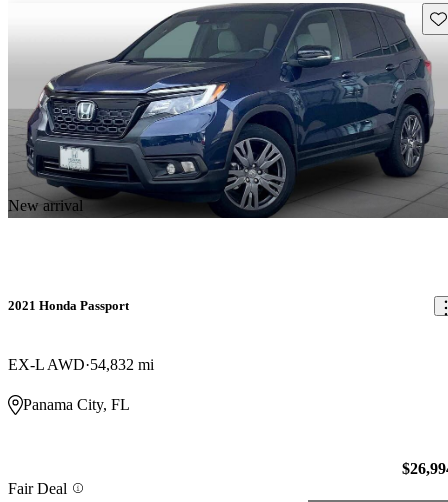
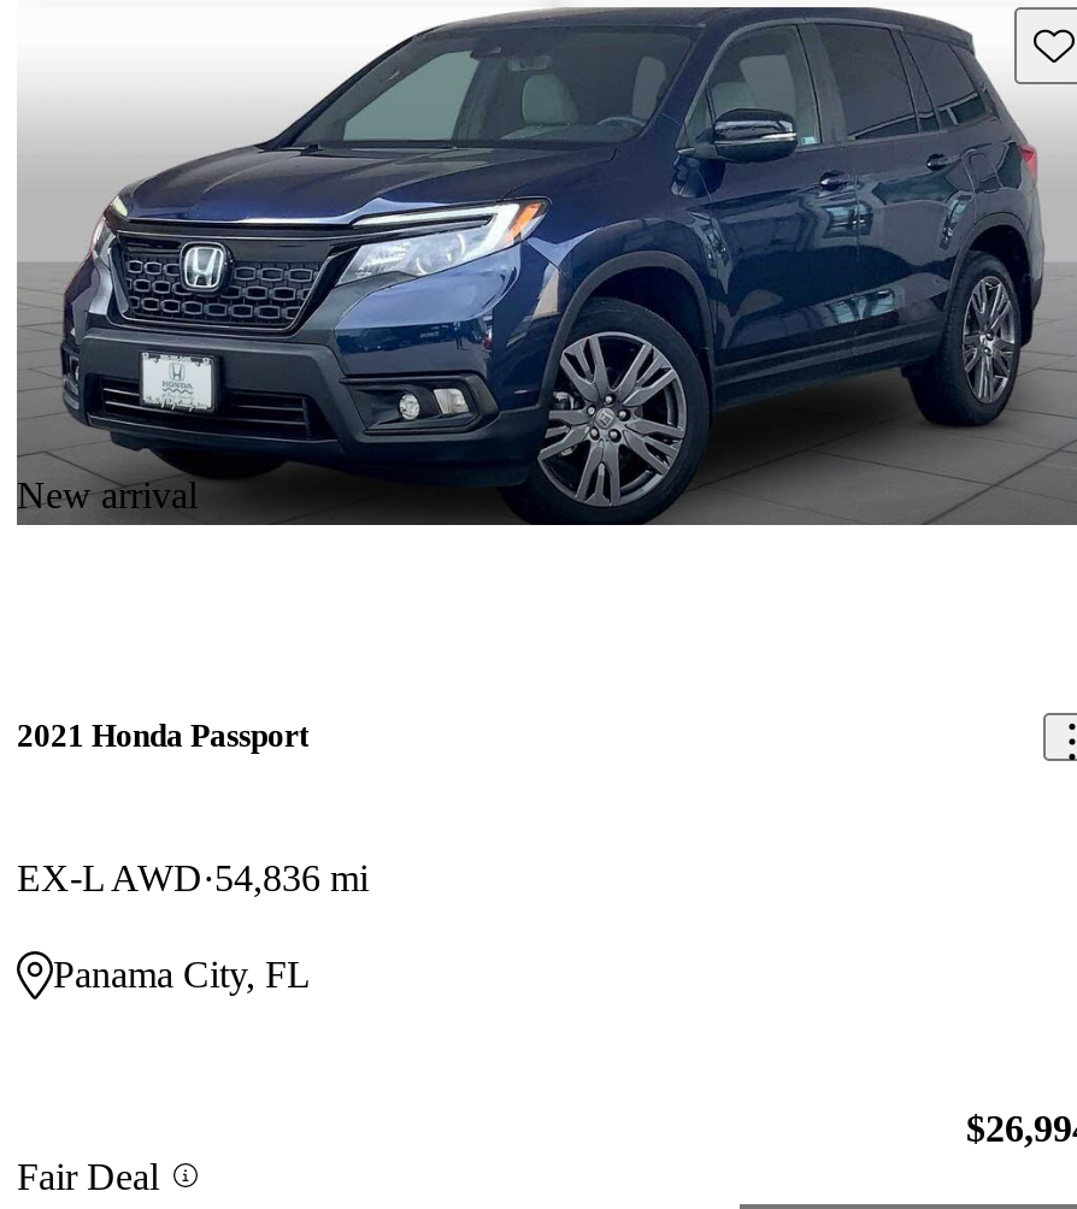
- EX-L AWD 54,832 mi
+ EX-L AWD 54,836 mi
